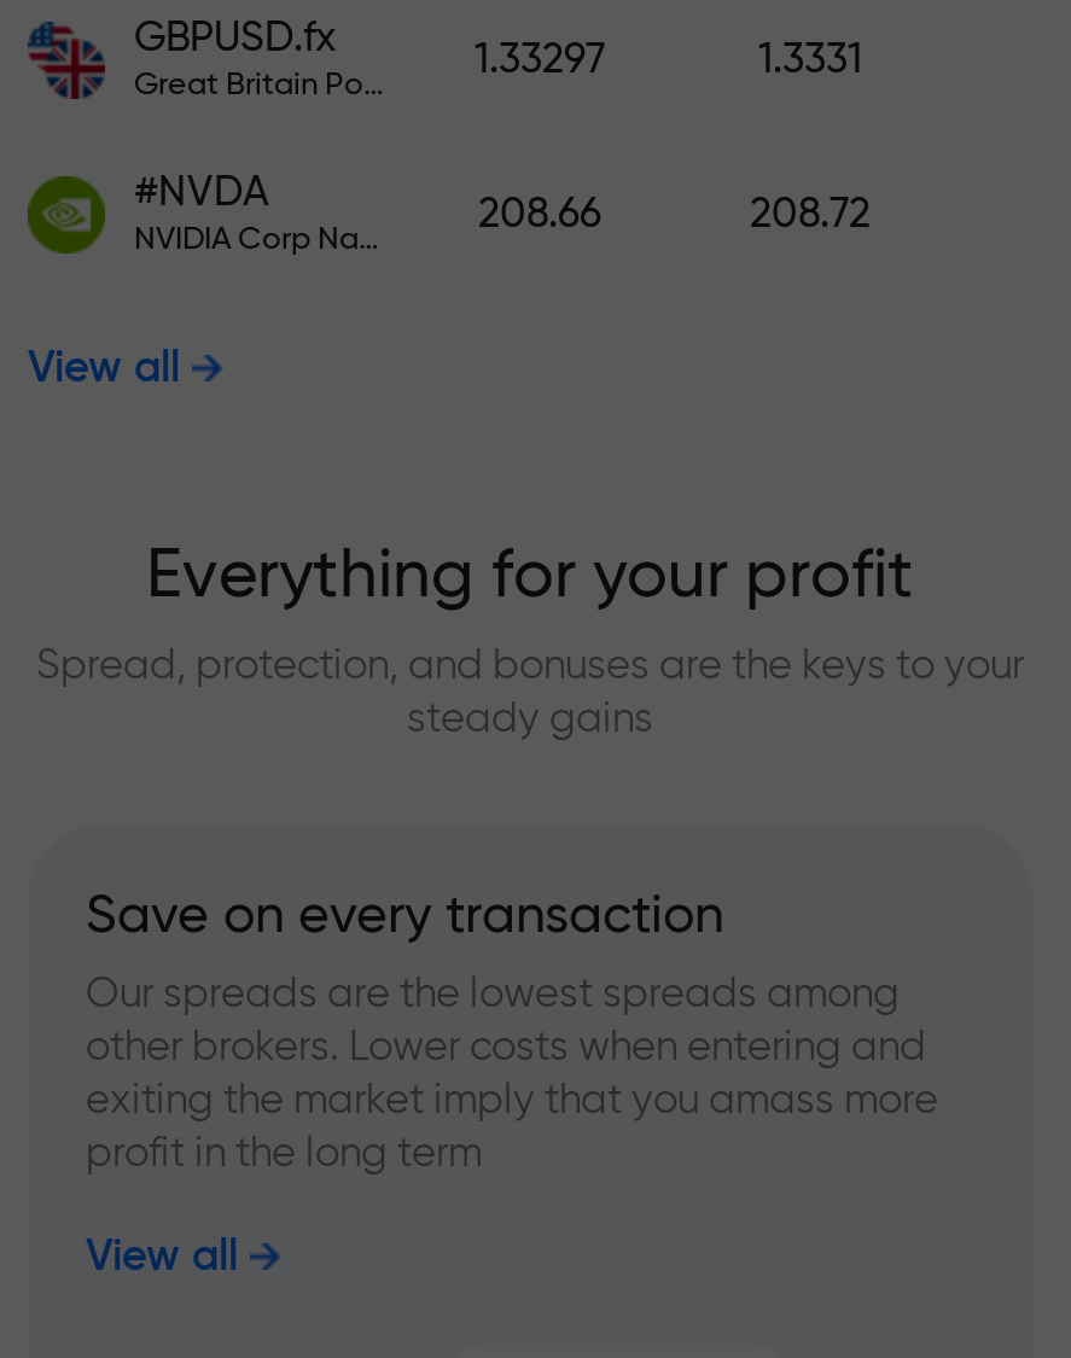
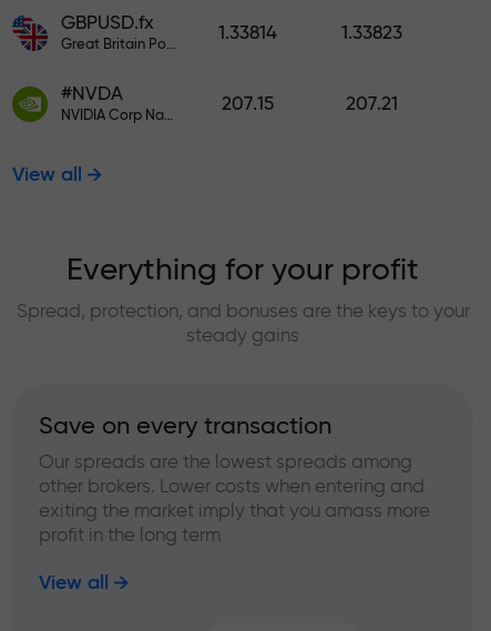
- 1.33297
+ 1.33814

- 1.3331
+ 1.33823

- 208.66
+ 207.15

- 208.72
+ 207.21
